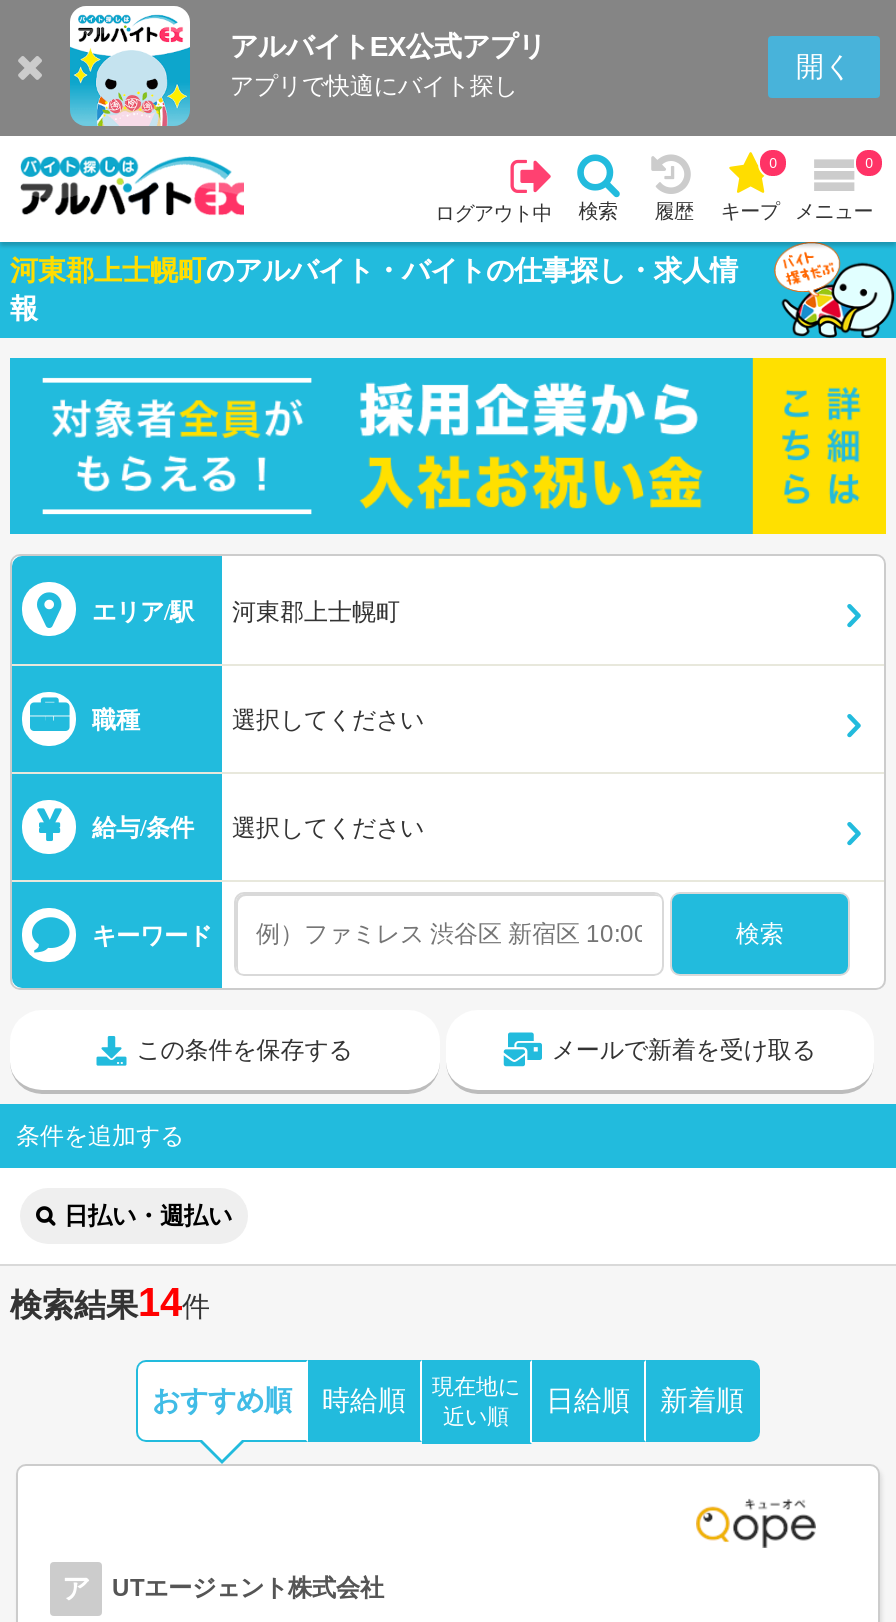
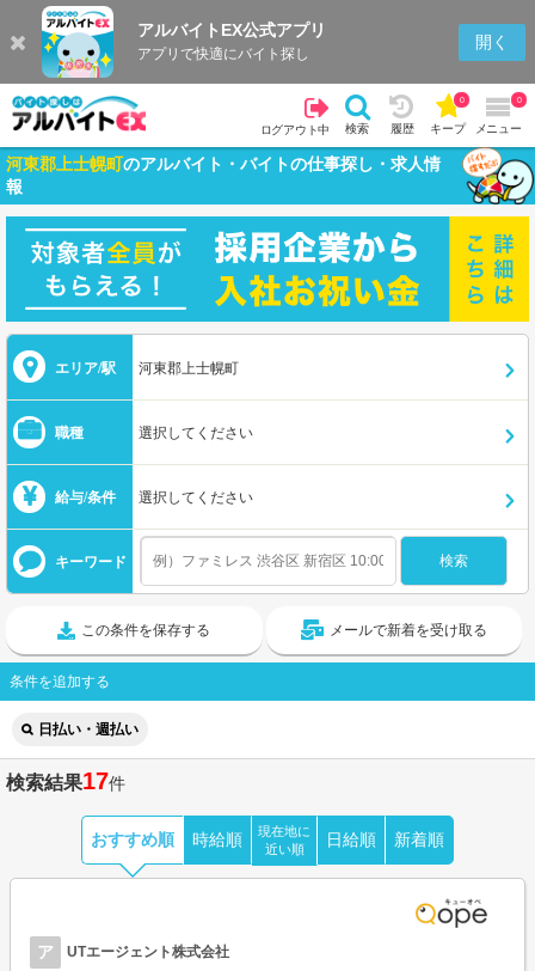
- 検索結果14件
+ 検索結果17件
